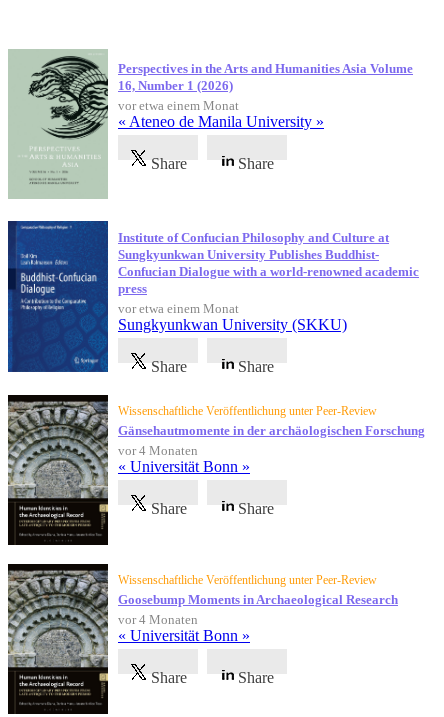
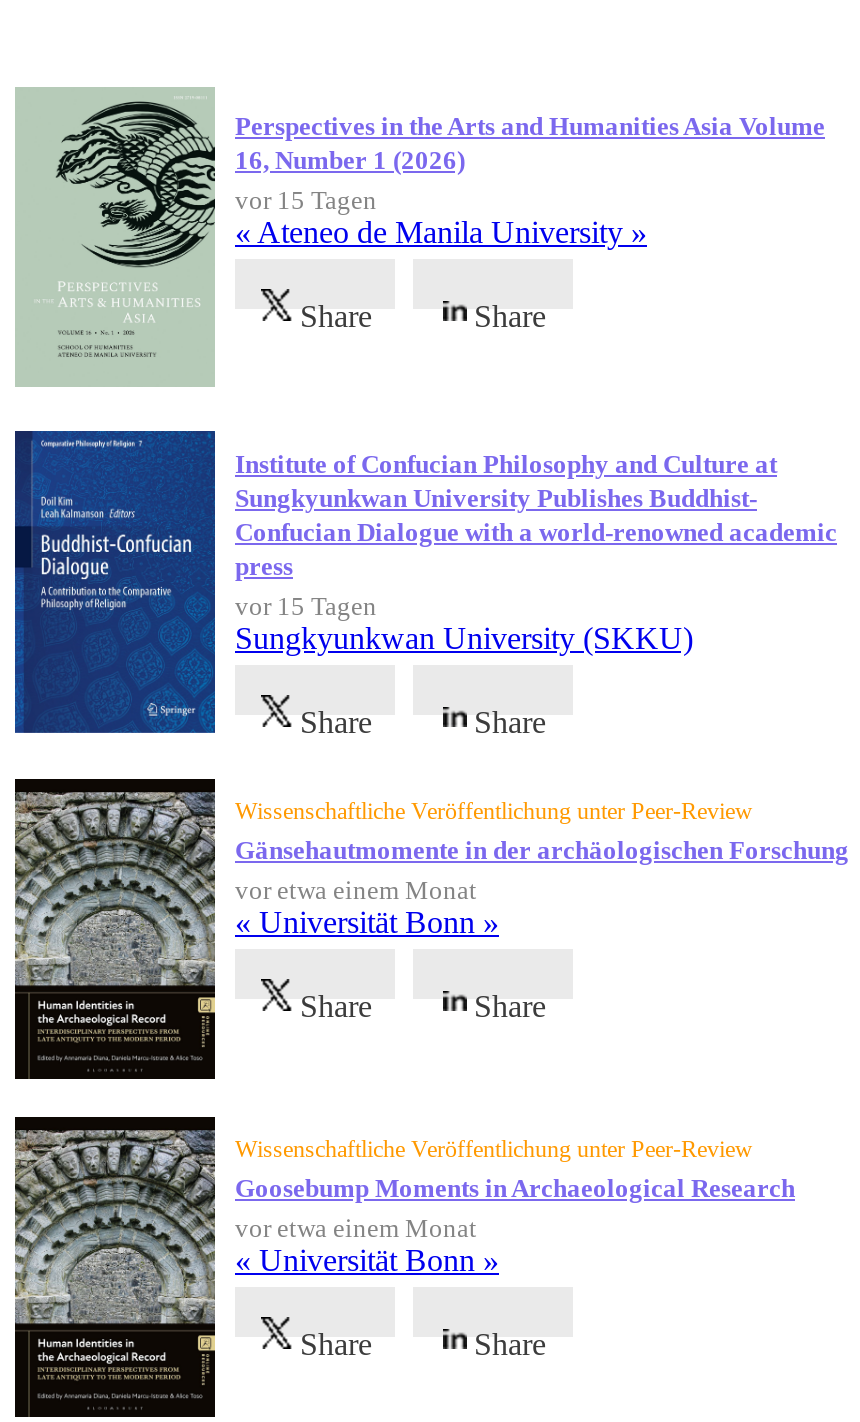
- vor etwa einem Monat
+ vor 15 Tagen

- vor etwa einem Monat
+ vor 15 Tagen

- vor 4 Monaten
+ vor etwa einem Monat

- vor 4 Monaten
+ vor etwa einem Monat
